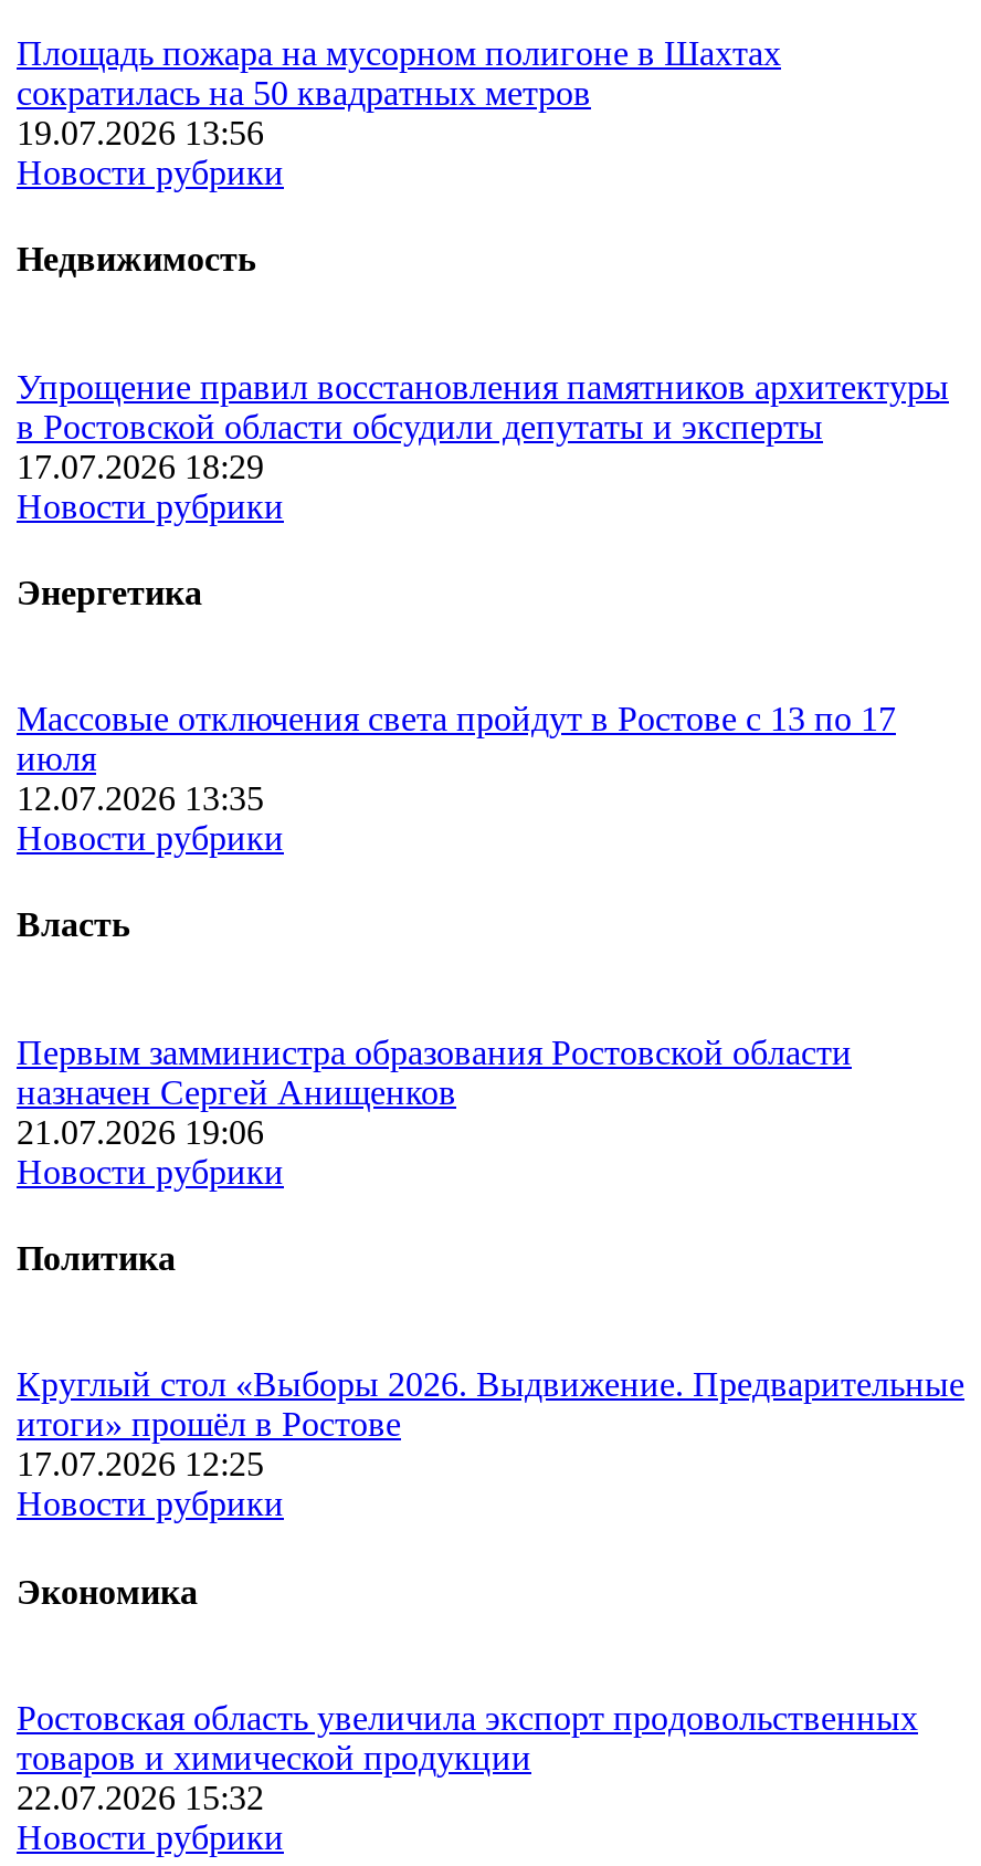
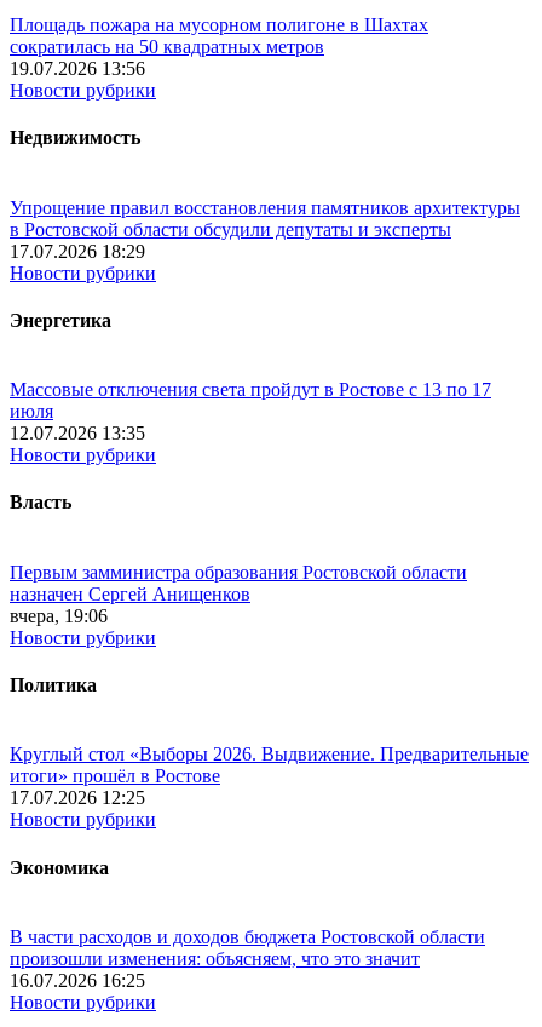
- 21.07.2026 19:06
+ вчера, 19:06

- Ростовская область увеличила экспорт продовольственных
- товаров и химической продукции
- 22.07.2026 15:32
+ В части расходов и доходов бюджета Ростовской области
+ произошли изменения: объясняем, что это значит
+ 16.07.2026 16:25
